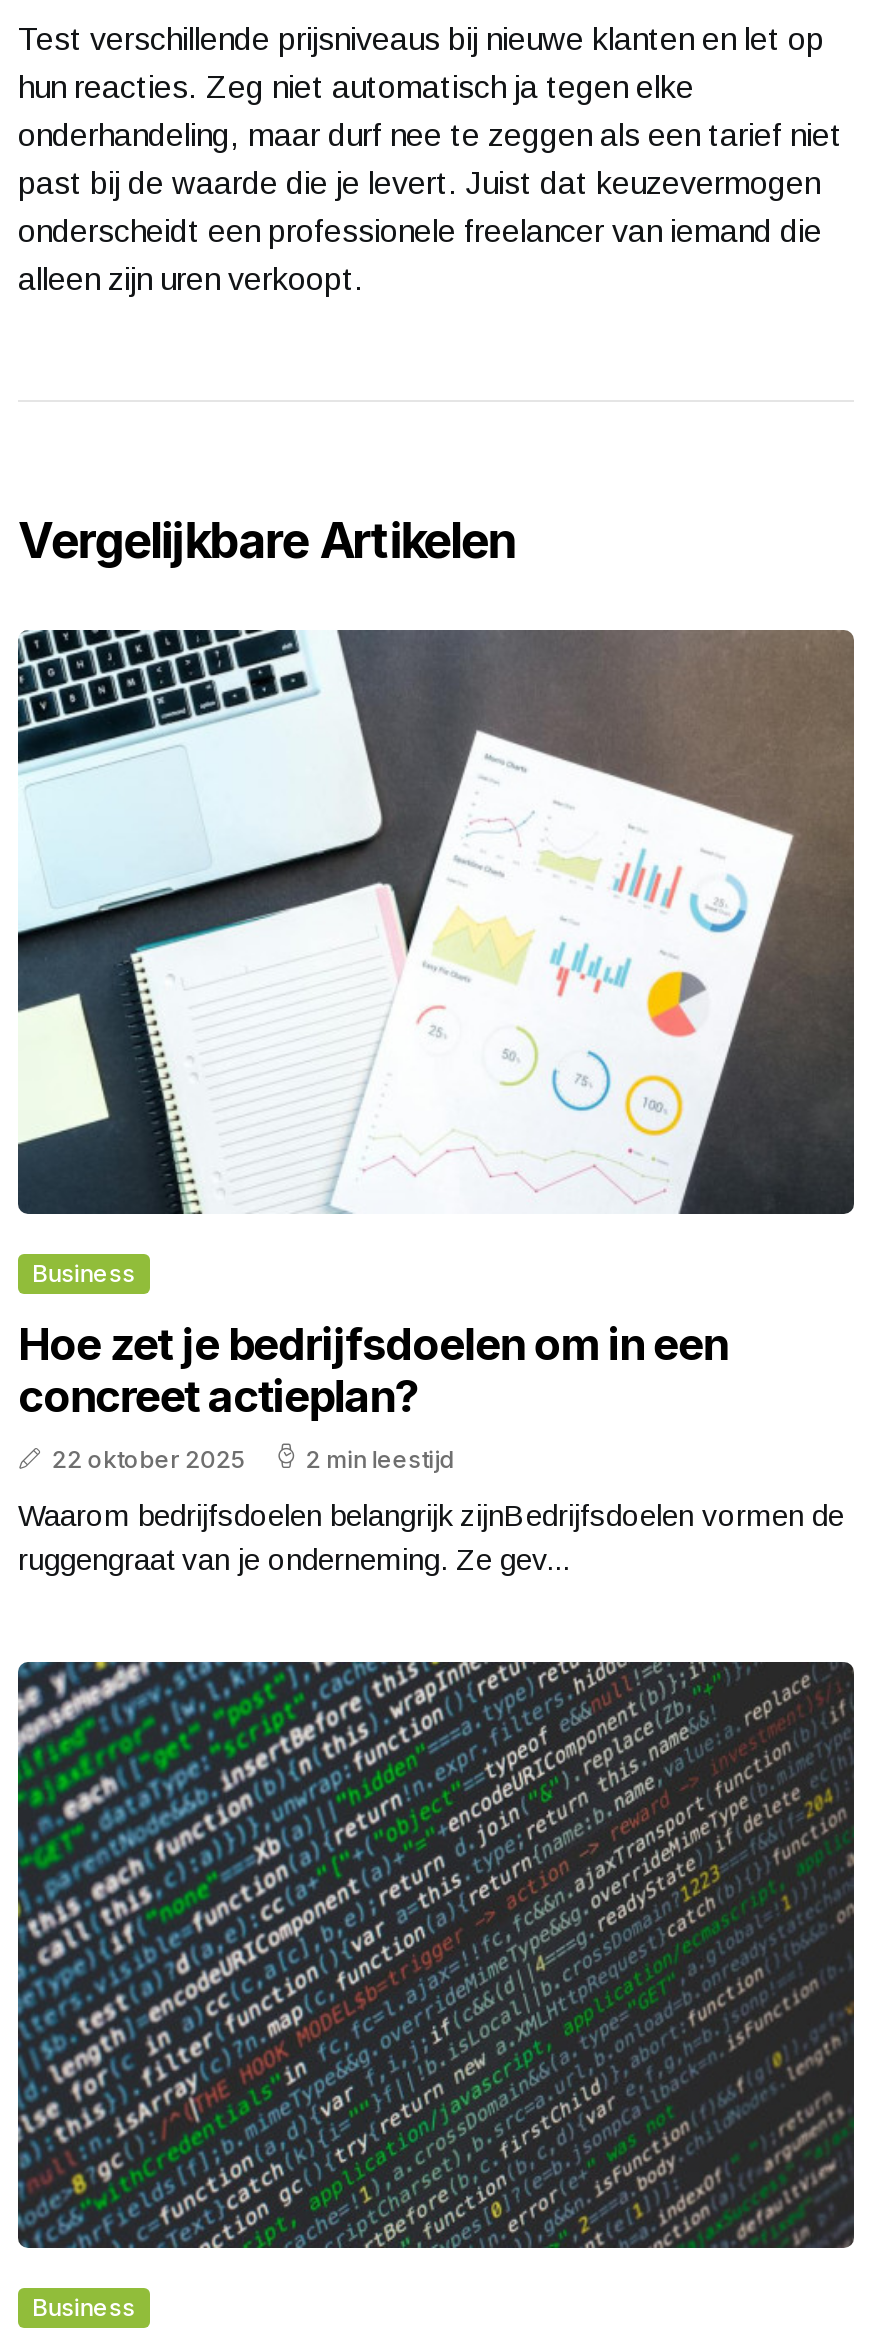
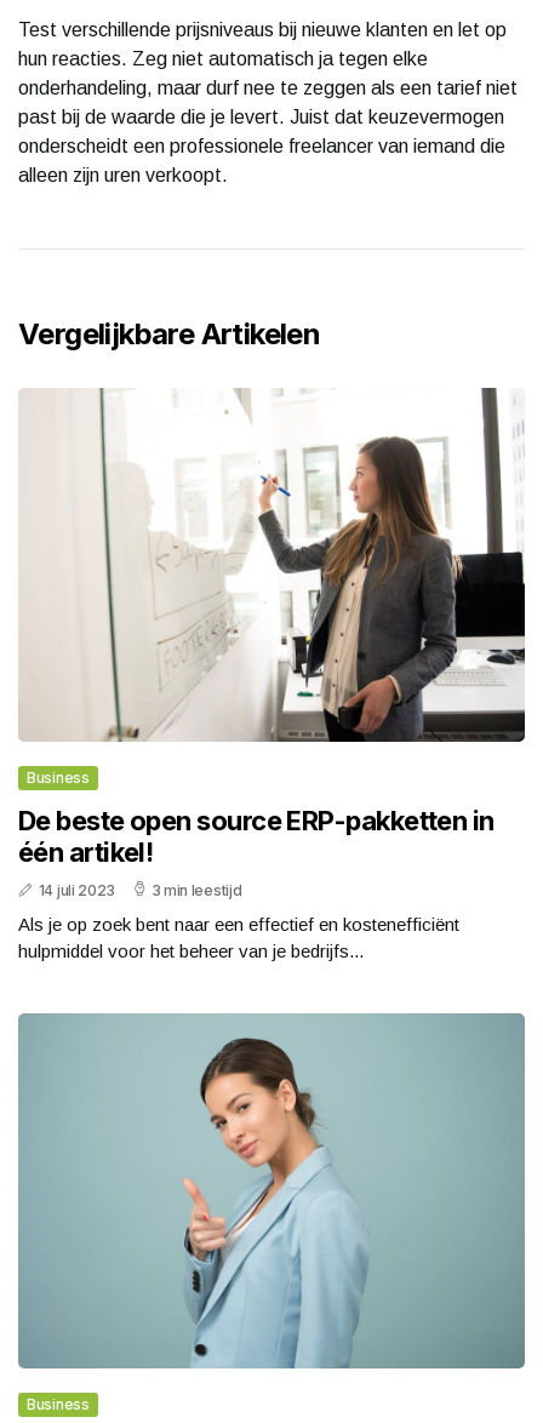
- [image]
+ [image]

- Hoe zet je bedrijfsdoelen om in een
- concreet actieplan?
- 22 oktober 2025
- 2 min leestijd
+ De beste open source ERP-pakketten in
+ één artikel!
+ 14 juli 2023
+ 3 min leestijd

- Waarom bedrijfsdoelen belangrijk zijnBedrijfsdoelen vormen de
- ruggengraat van je onderneming. Ze gev...
+ Als je op zoek bent naar een effectief en kostenefficiënt
+ hulpmiddel voor het beheer van je bedrijfs...

- [image]
+ [image]
